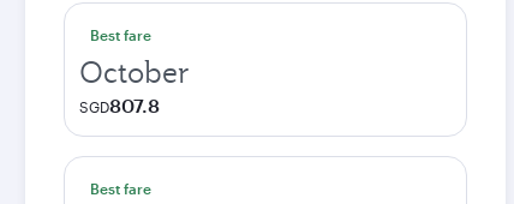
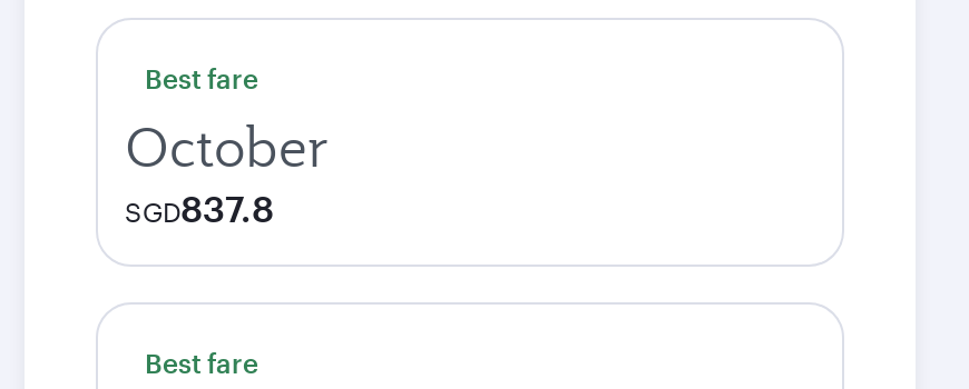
- SGD807.8
+ SGD837.8
